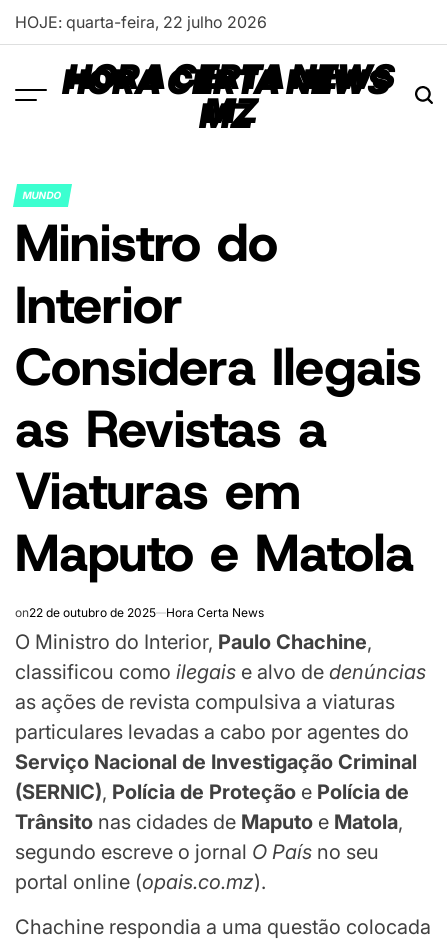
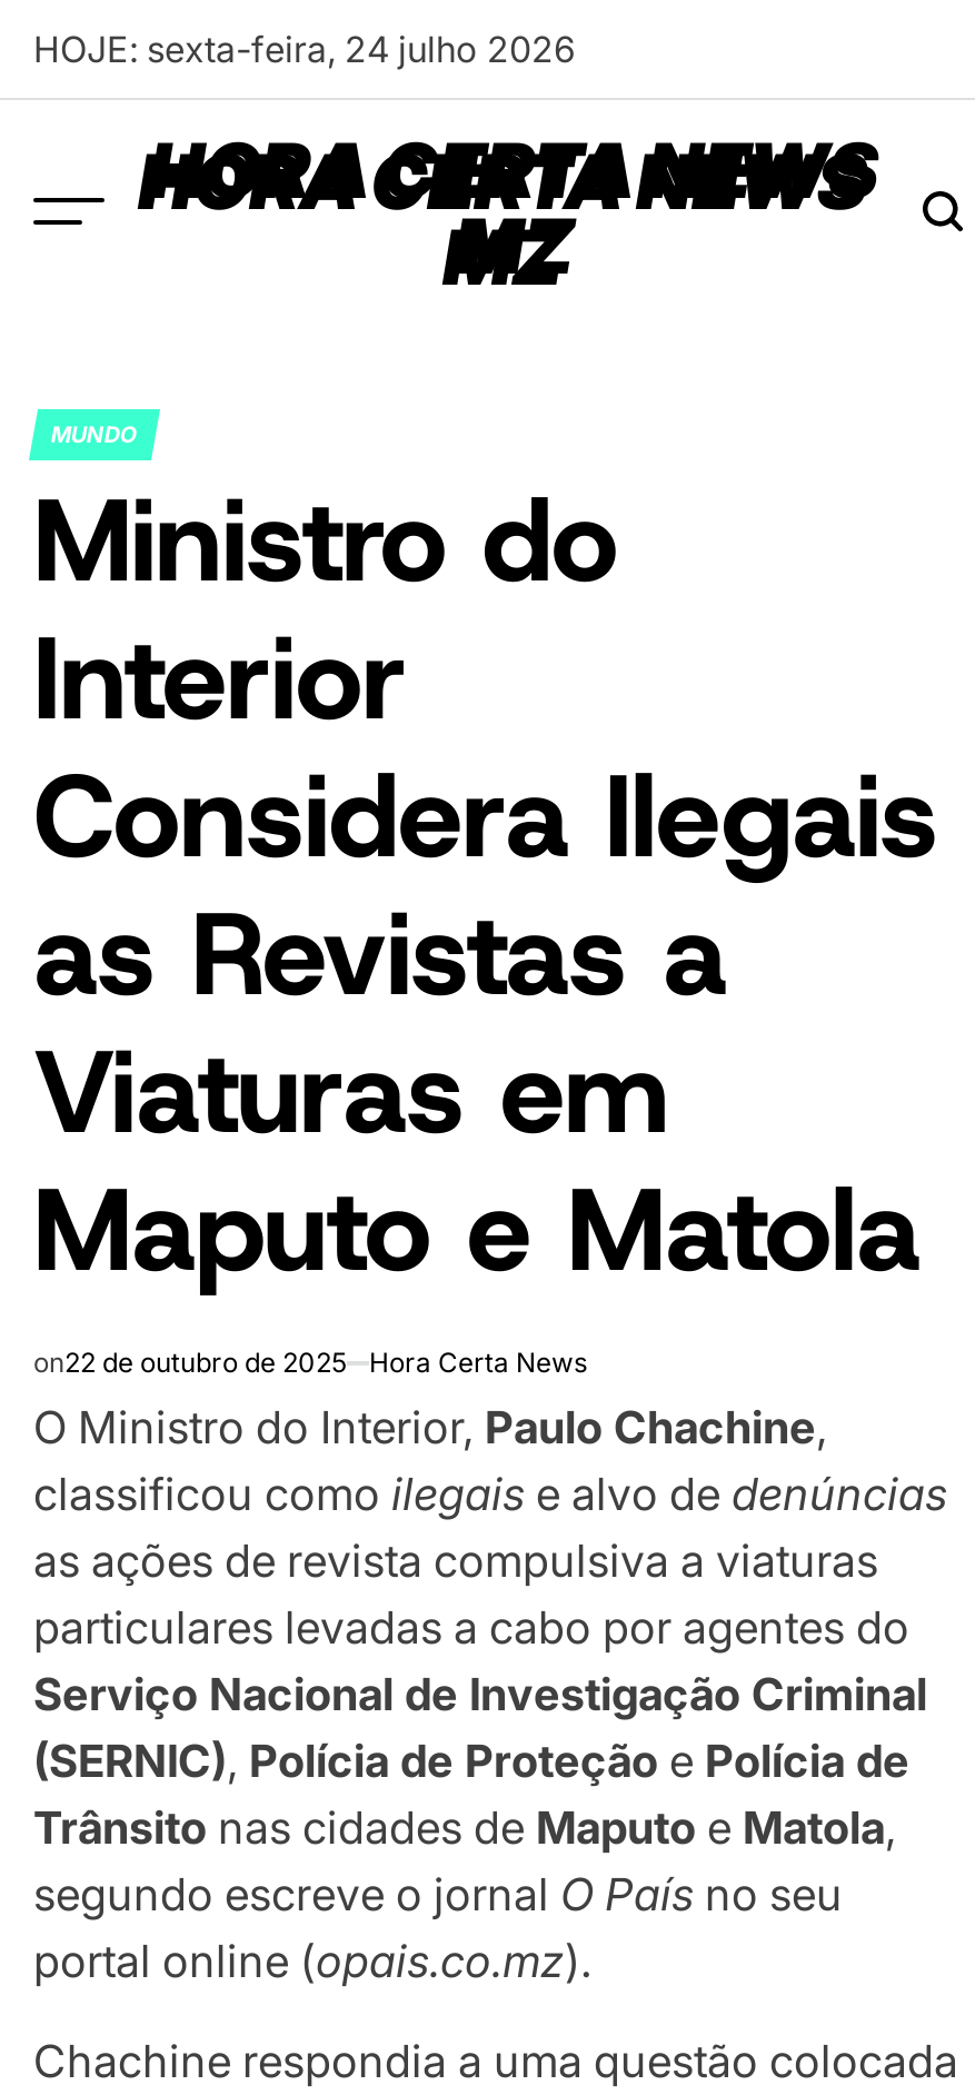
- HOJE: quarta-feira, 22 julho 2026
+ HOJE: sexta-feira, 24 julho 2026
